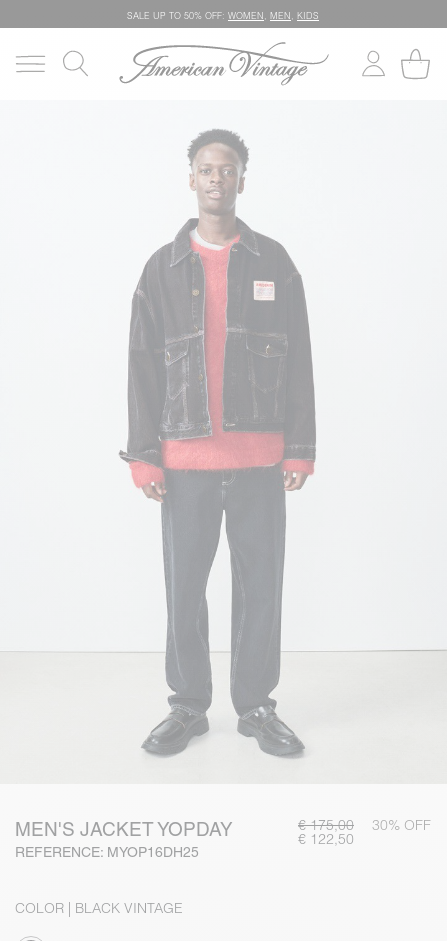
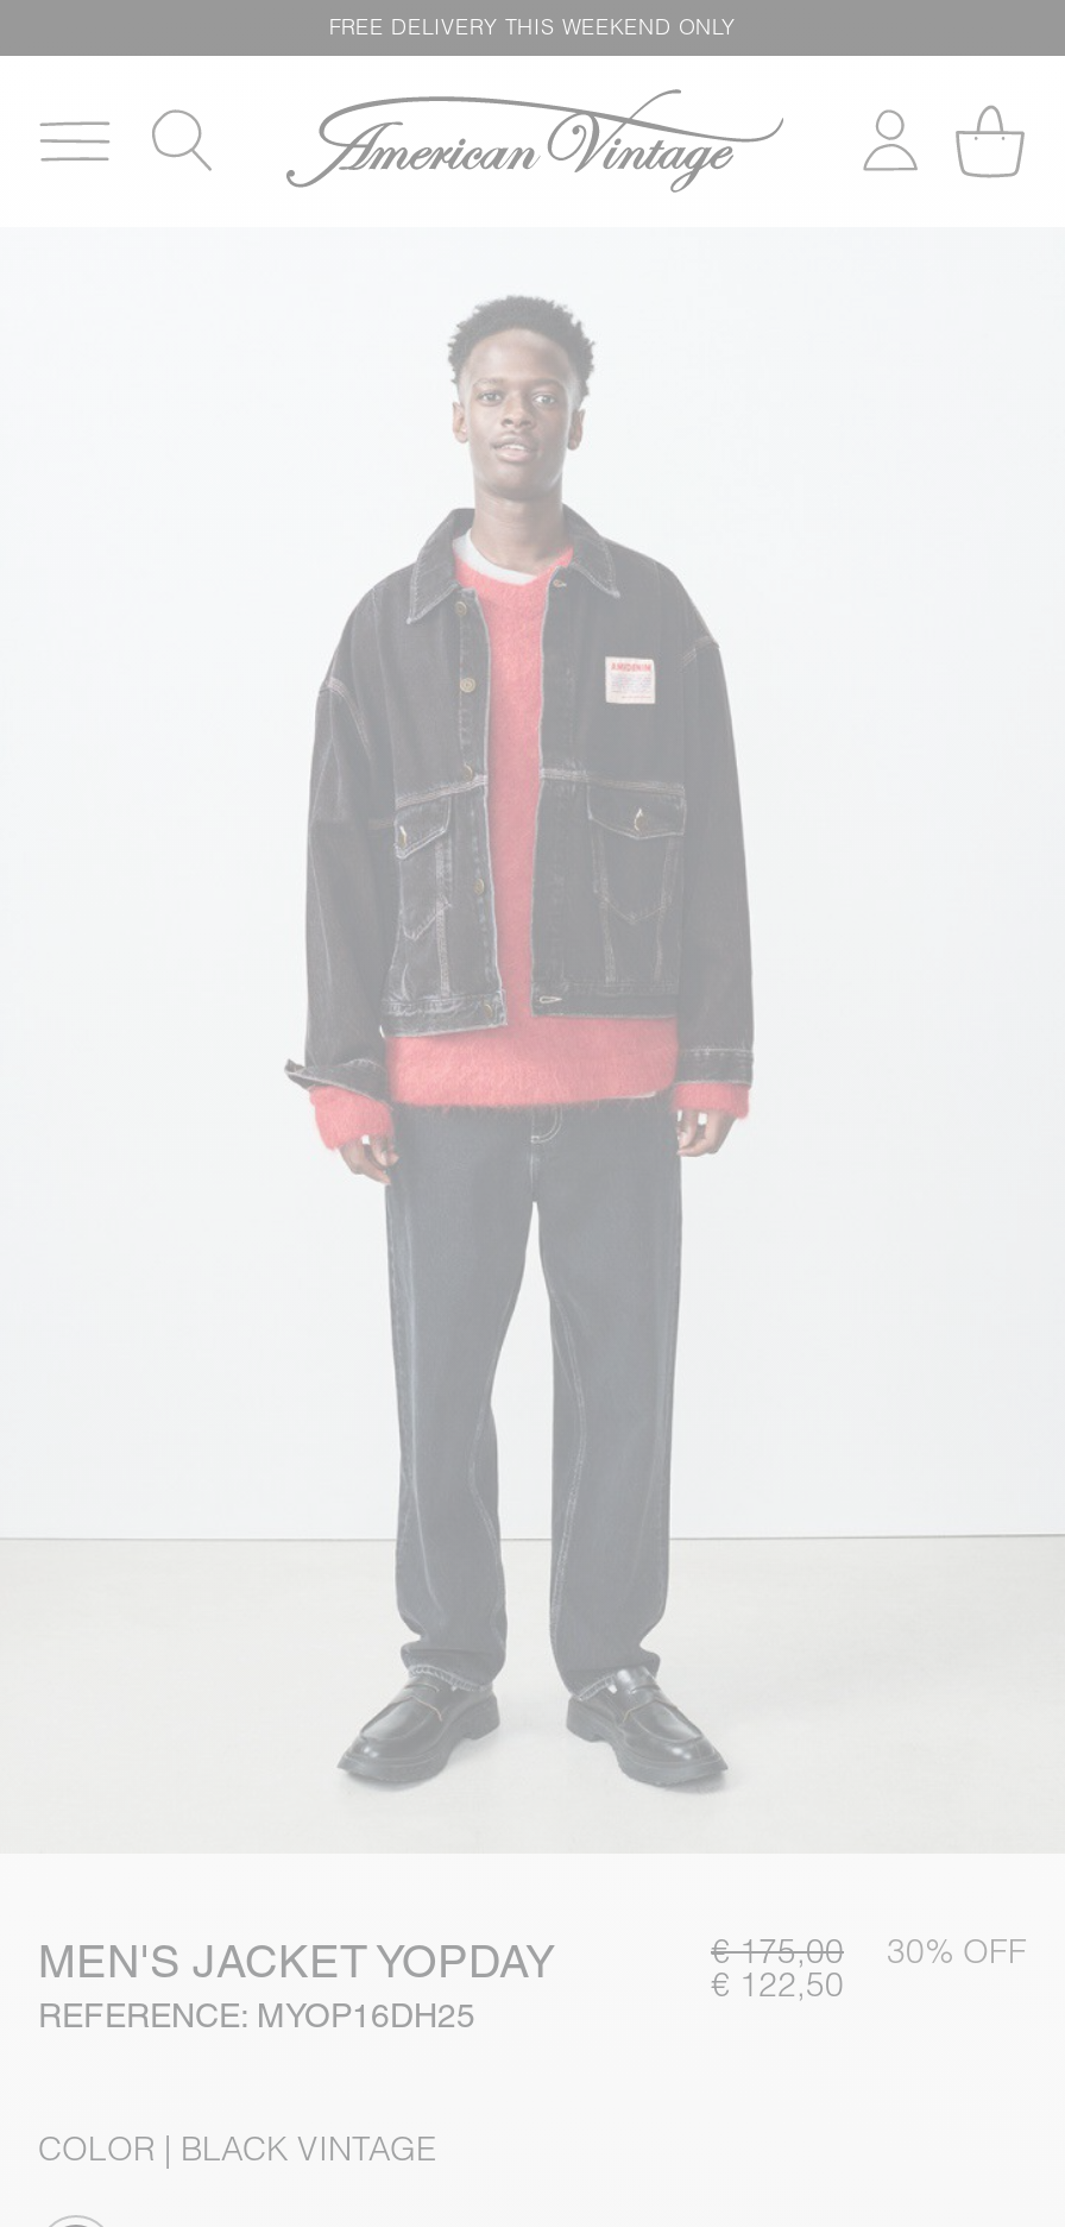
- SALE UP TO 50% OFF: WOMEN, MEN, KIDS
+ FREE DELIVERY THIS WEEKEND ONLY
